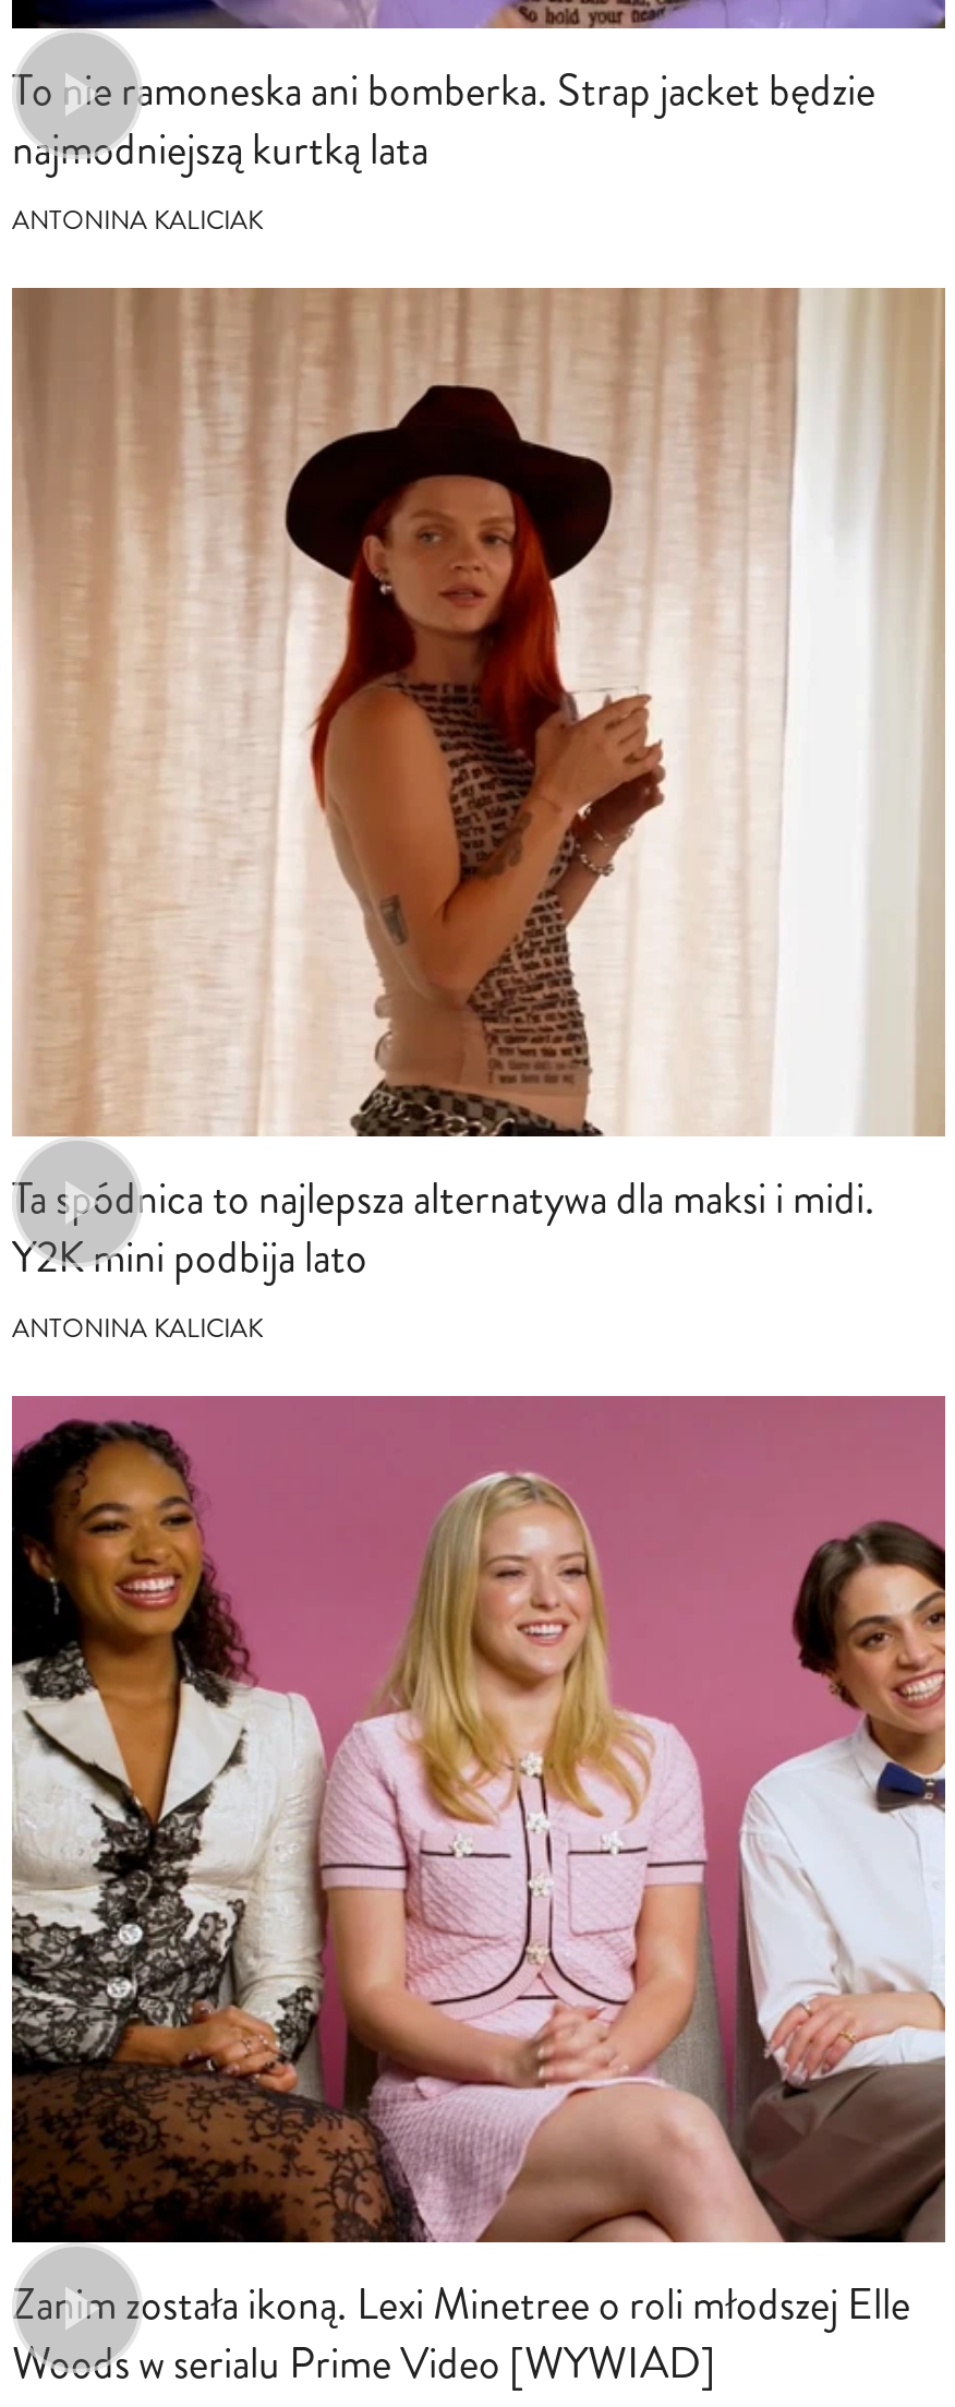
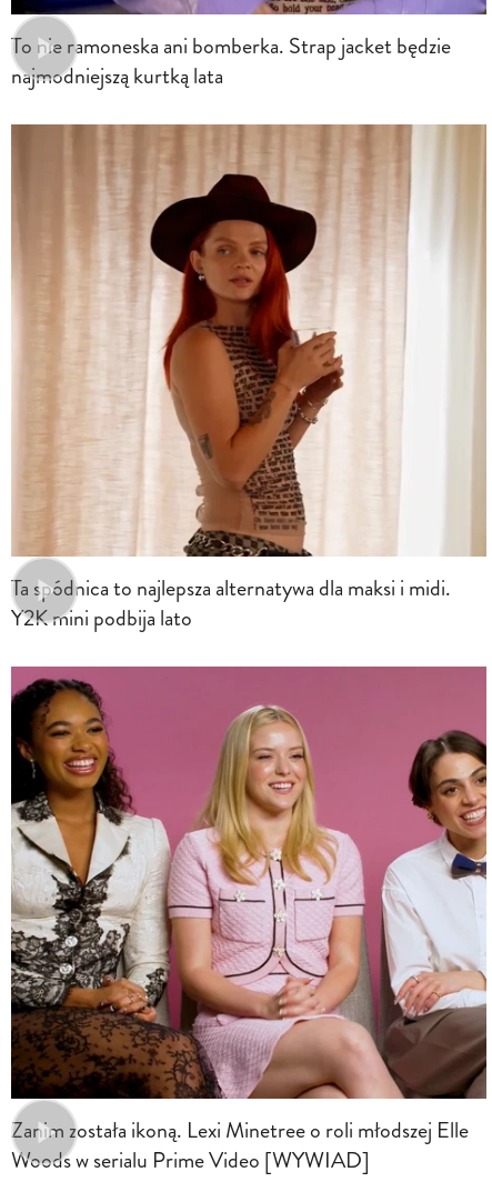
- ANTONINA KALICIAK

- ANTONINA KALICIAK
